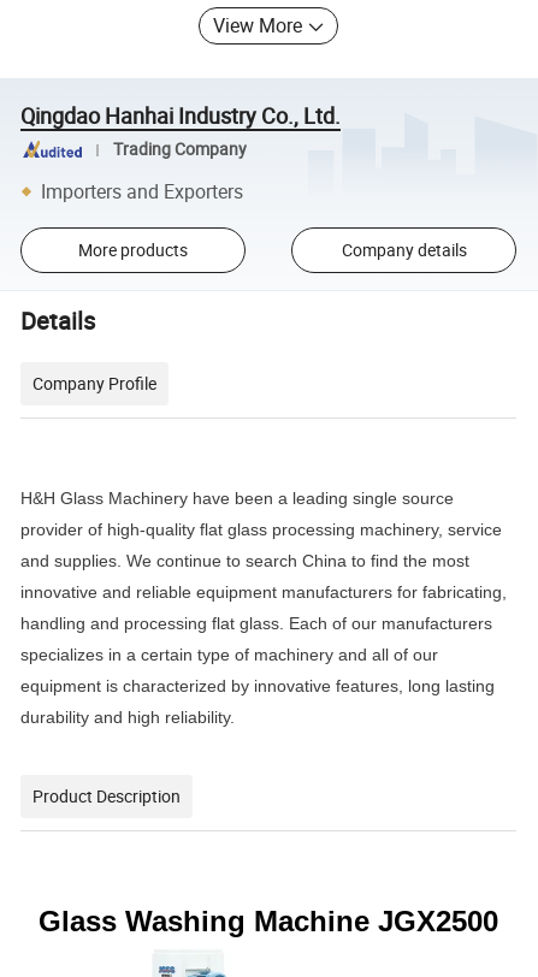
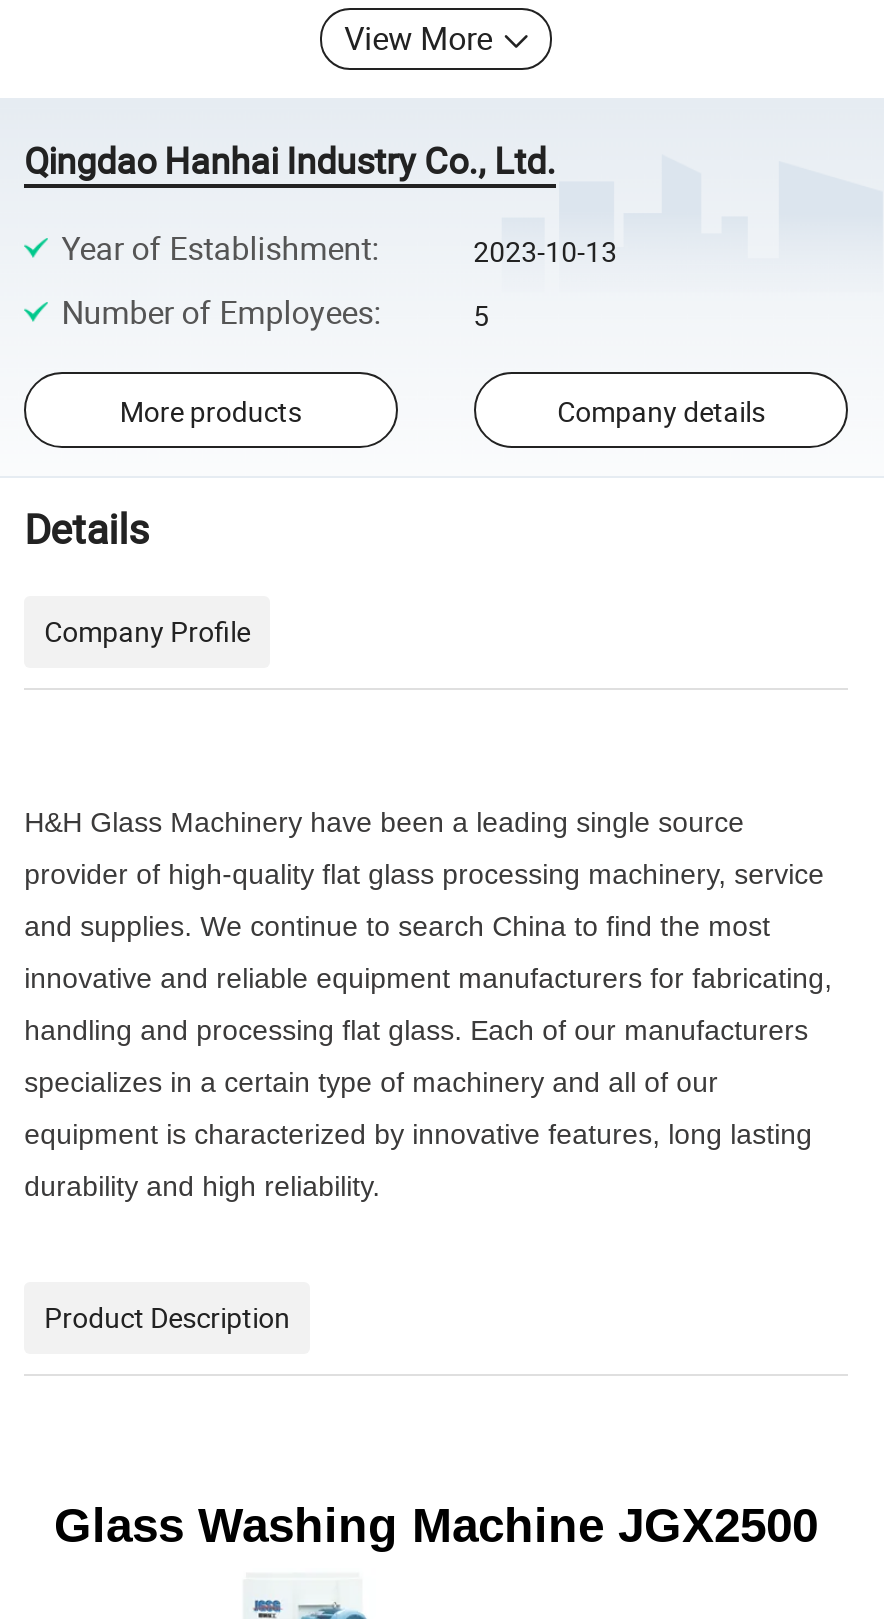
- Trading Company
+ Year of Establishment:
+ 2023-10-13

- Importers and Exporters
+ Number of Employees:
+ 5
